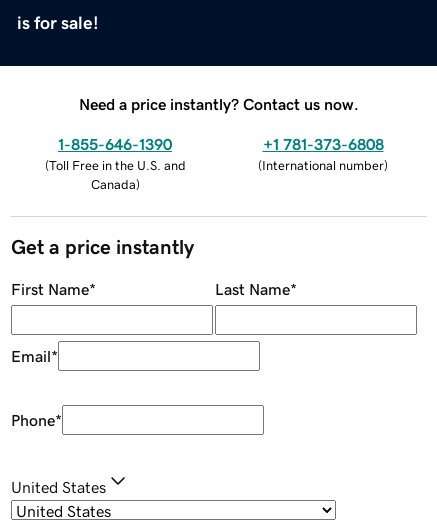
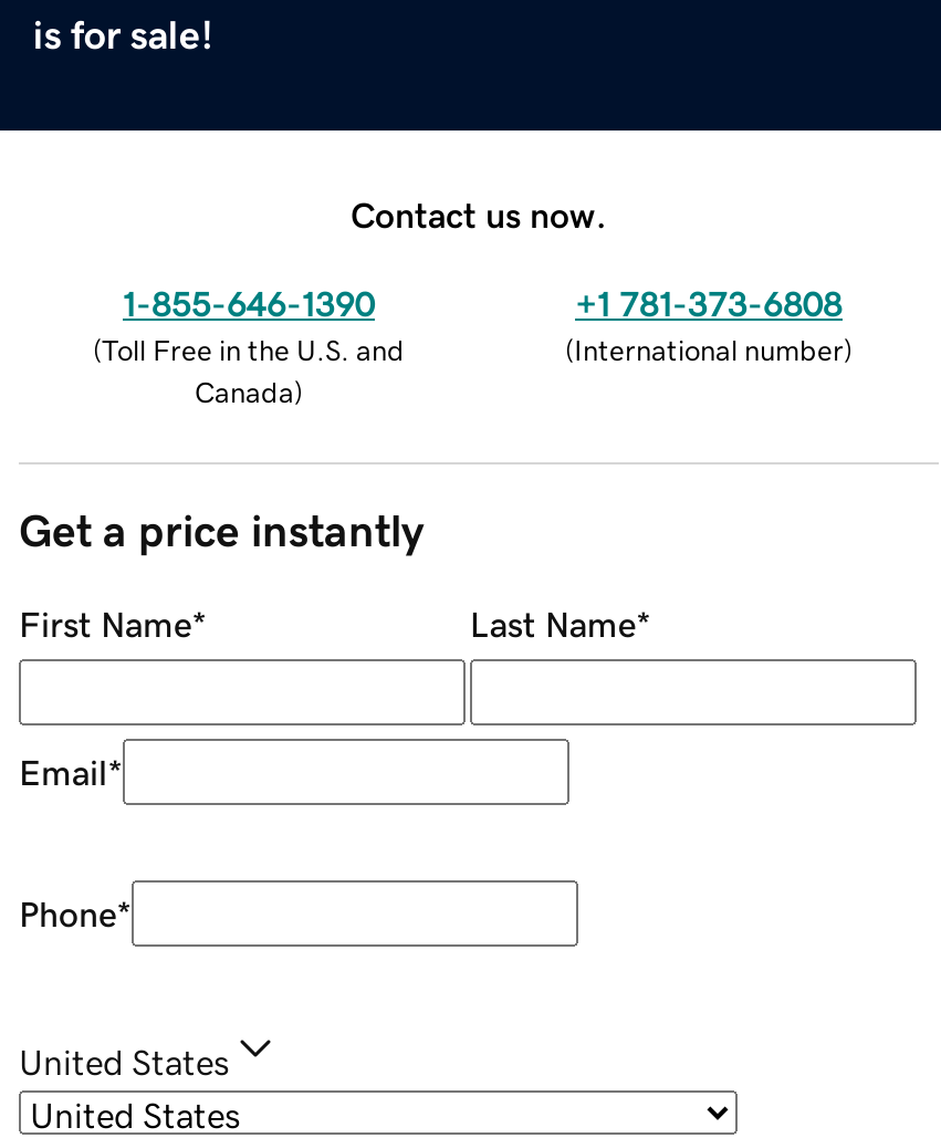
- Need a price instantly? Contact us now.
+ Contact us now.
